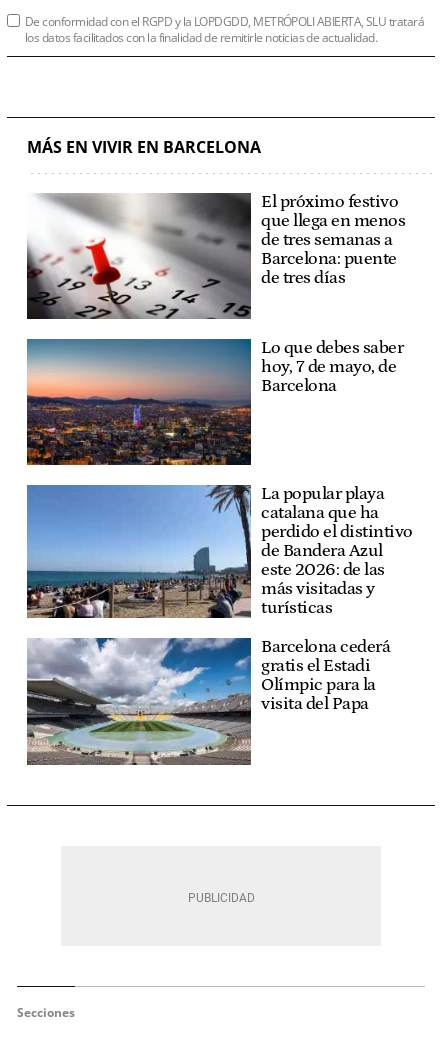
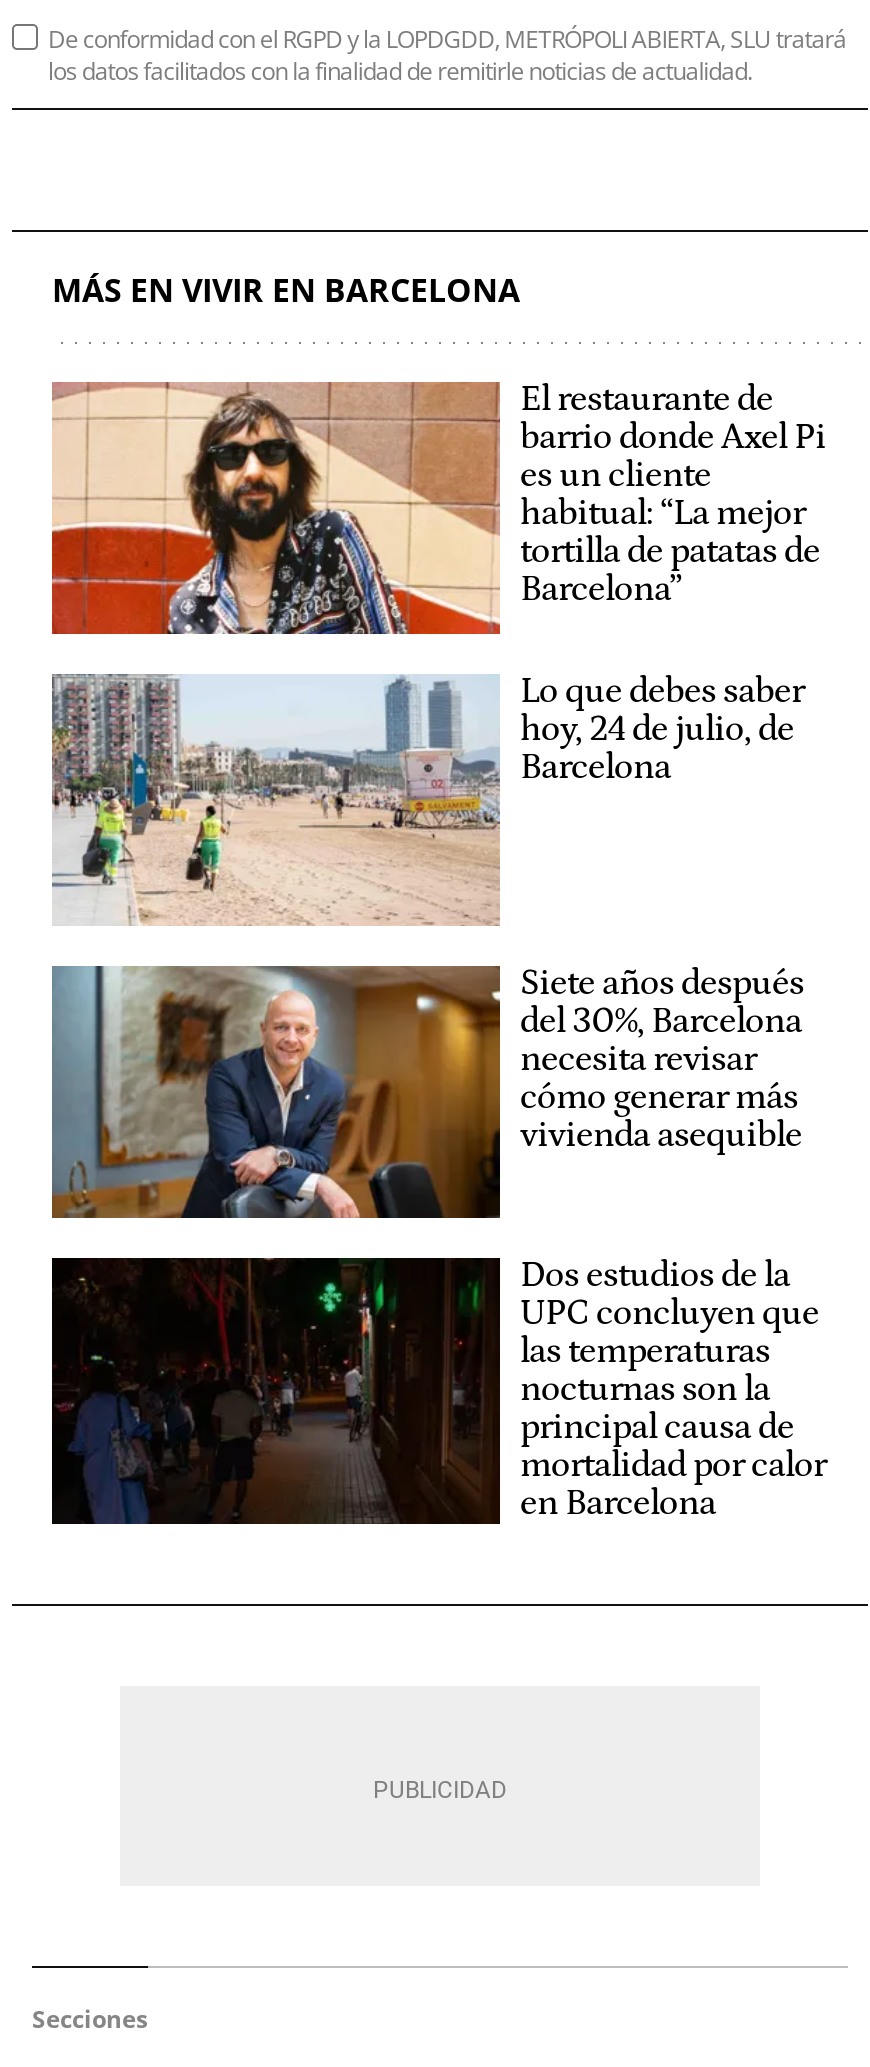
- [image]
- El próximo festivo
- que llega en menos
- de tres semanas a
- Barcelona: puente
- de tres días
+ [image]
+ El restaurante de
+ barrio donde Axel Pi
+ es un cliente
+ habitual: “La mejor
+ tortilla de patatas de
+ Barcelona”

- [image]
- hoy, 7 de mayo, de
+ [image]
+ hoy, 24 de julio, de

- [image]
- La popular playa
- catalana que ha
- perdido el distintivo
- de Bandera Azul
- este 2026: de las
- más visitadas y
- turísticas
+ [image]
+ Siete años después
+ del 30%, Barcelona
+ necesita revisar
+ cómo generar más
+ vivienda asequible

- [image]
- Barcelona cederá
- gratis el Estadi
- Olímpic para la
- visita del Papa
+ [image]
+ Dos estudios de la
+ UPC concluyen que
+ las temperaturas
+ nocturnas son la
+ principal causa de
+ mortalidad por calor
+ en Barcelona
